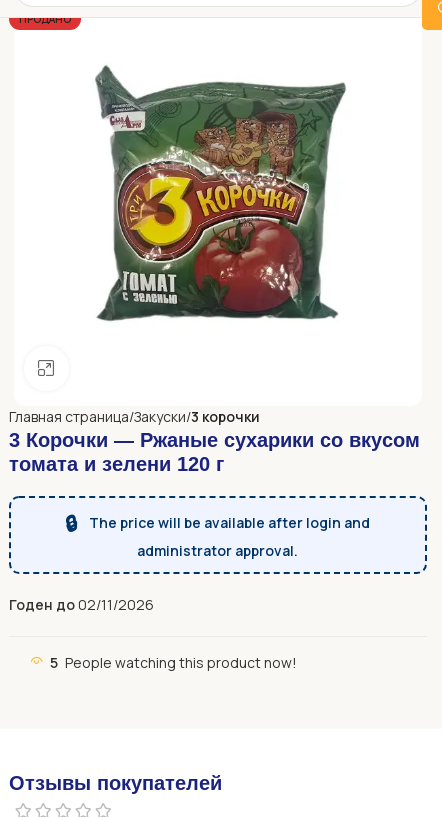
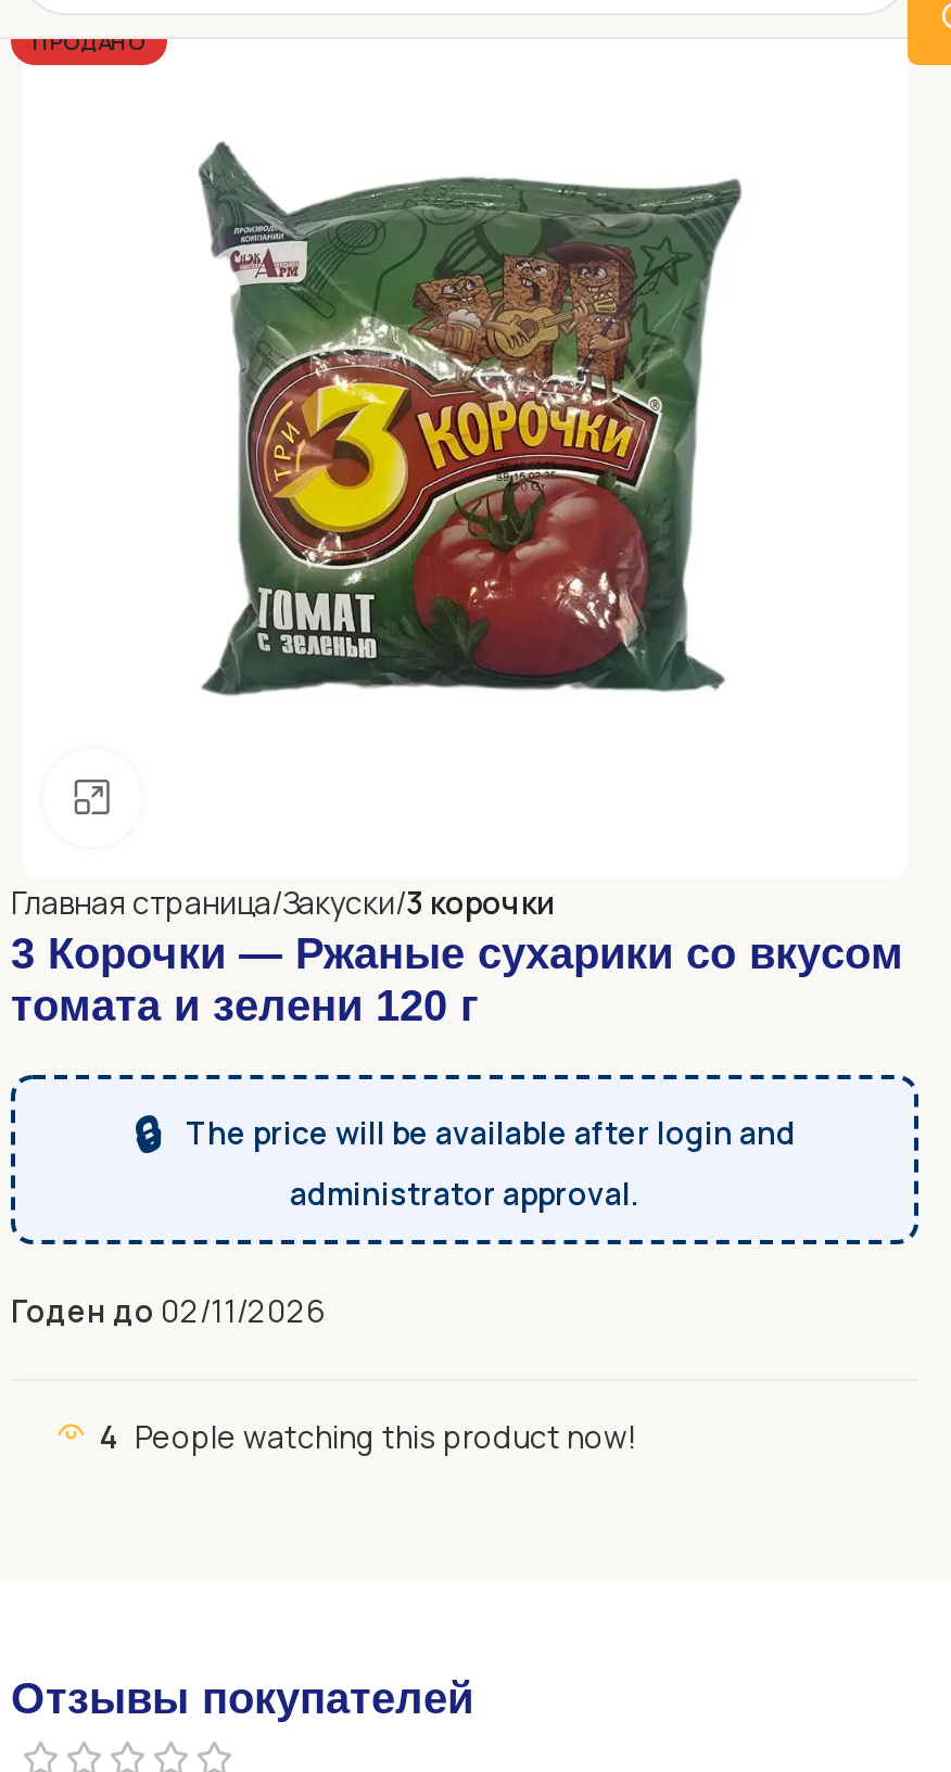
- 5 People watching this product now!
+ 4 People watching this product now!
